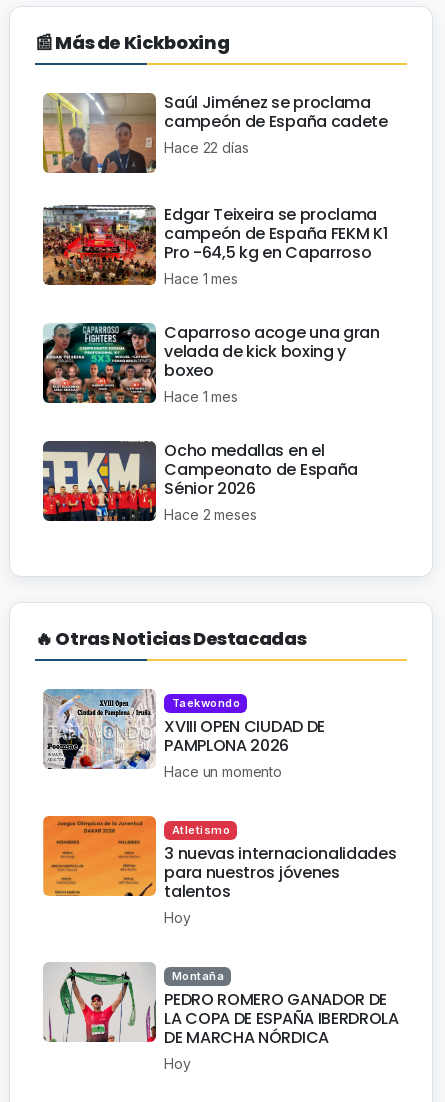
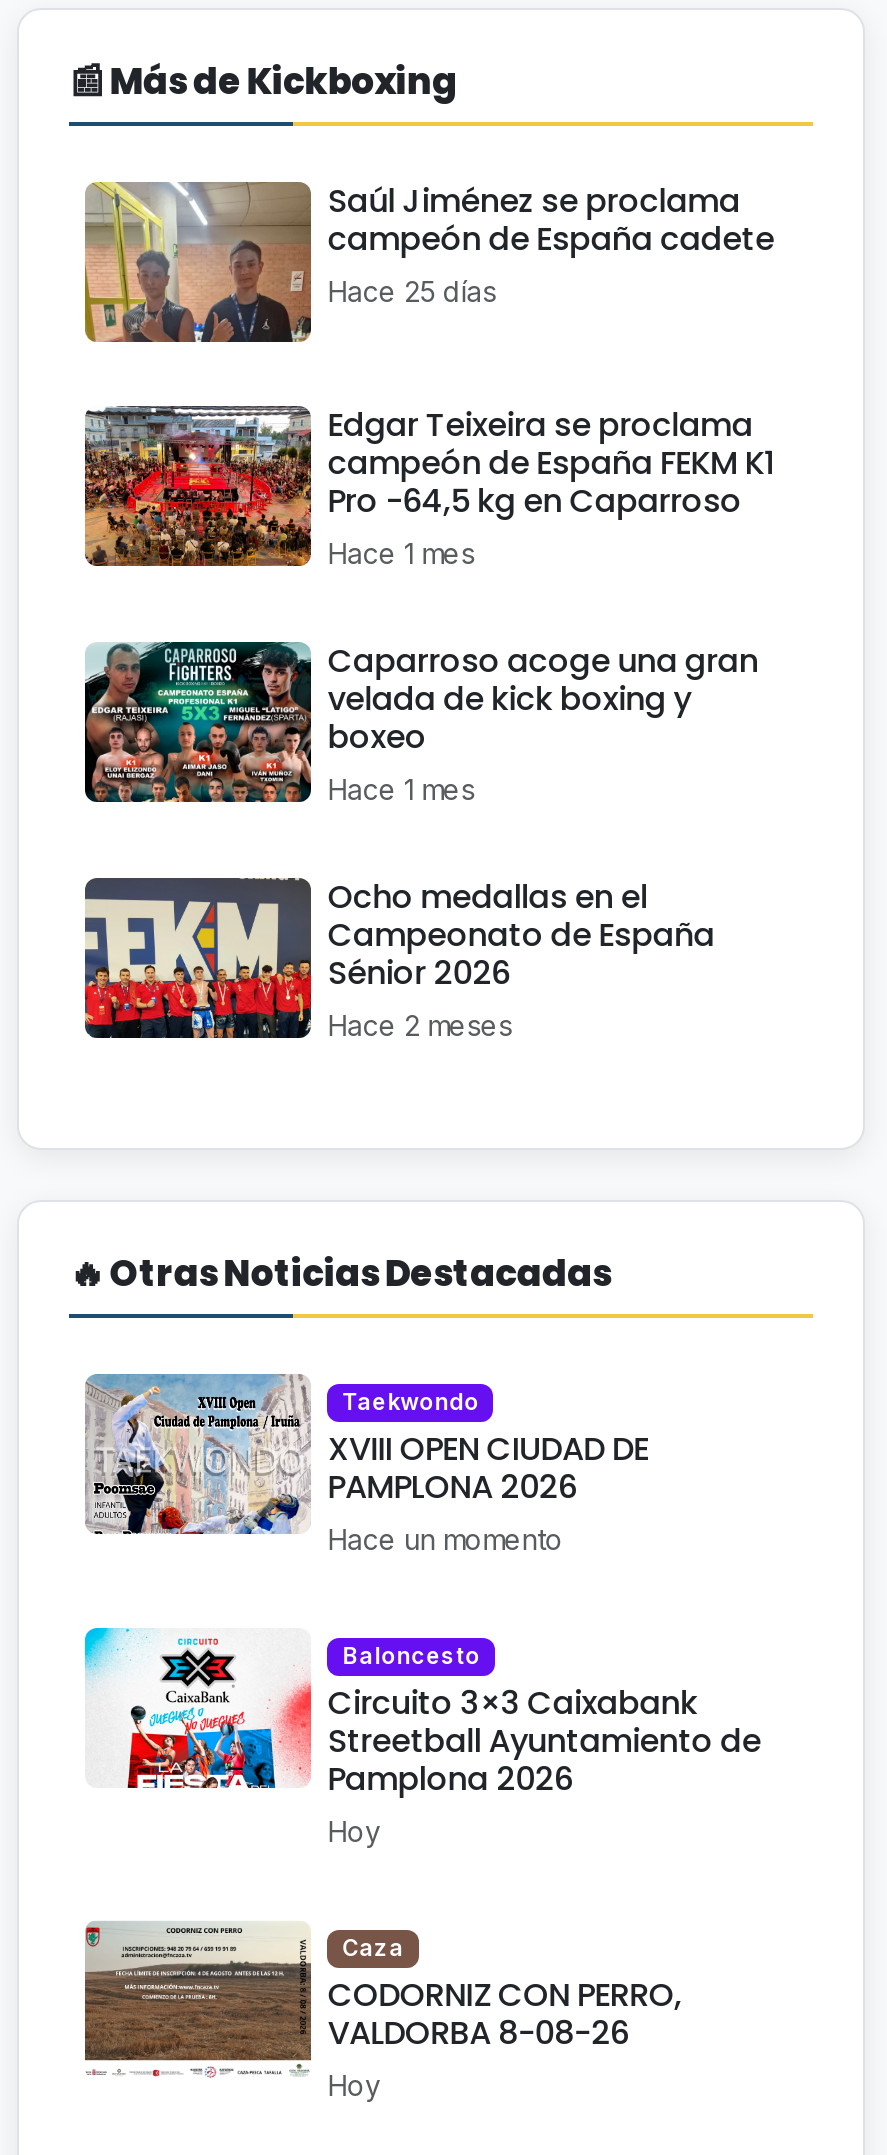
- Hace 22 días
+ Hace 25 días

- [image]
- Atletismo
- 3 nuevas internacionalidades
- para nuestros jóvenes
- talentos
+ [image]
+ Baloncesto
+ Circuito 3×3 Caixabank
+ Streetball Ayuntamiento de
+ Pamplona 2026

- [image]
- Montaña
- PEDRO ROMERO GANADOR DE
- LA COPA DE ESPAÑA IBERDROLA
- DE MARCHA NÓRDICA
+ [image]
+ Caza
+ CODORNIZ CON PERRO,
+ VALDORBA 8-08-26
